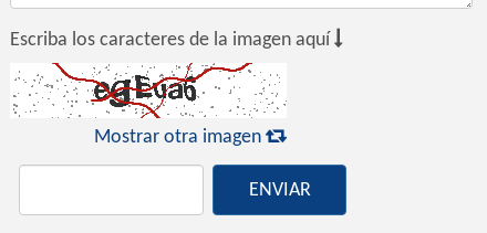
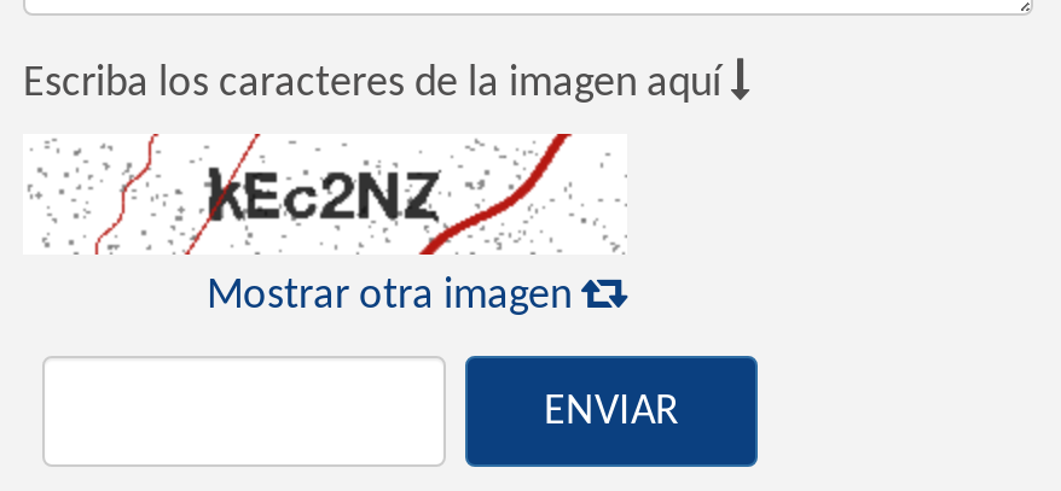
- [image]
+ [image]
